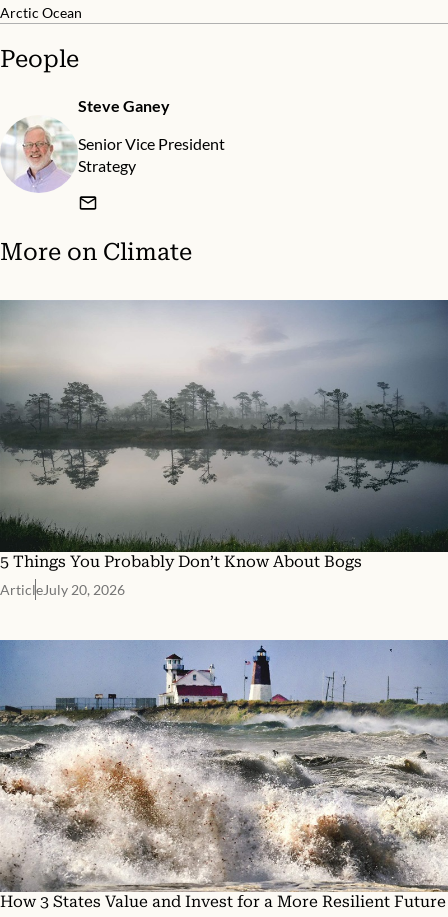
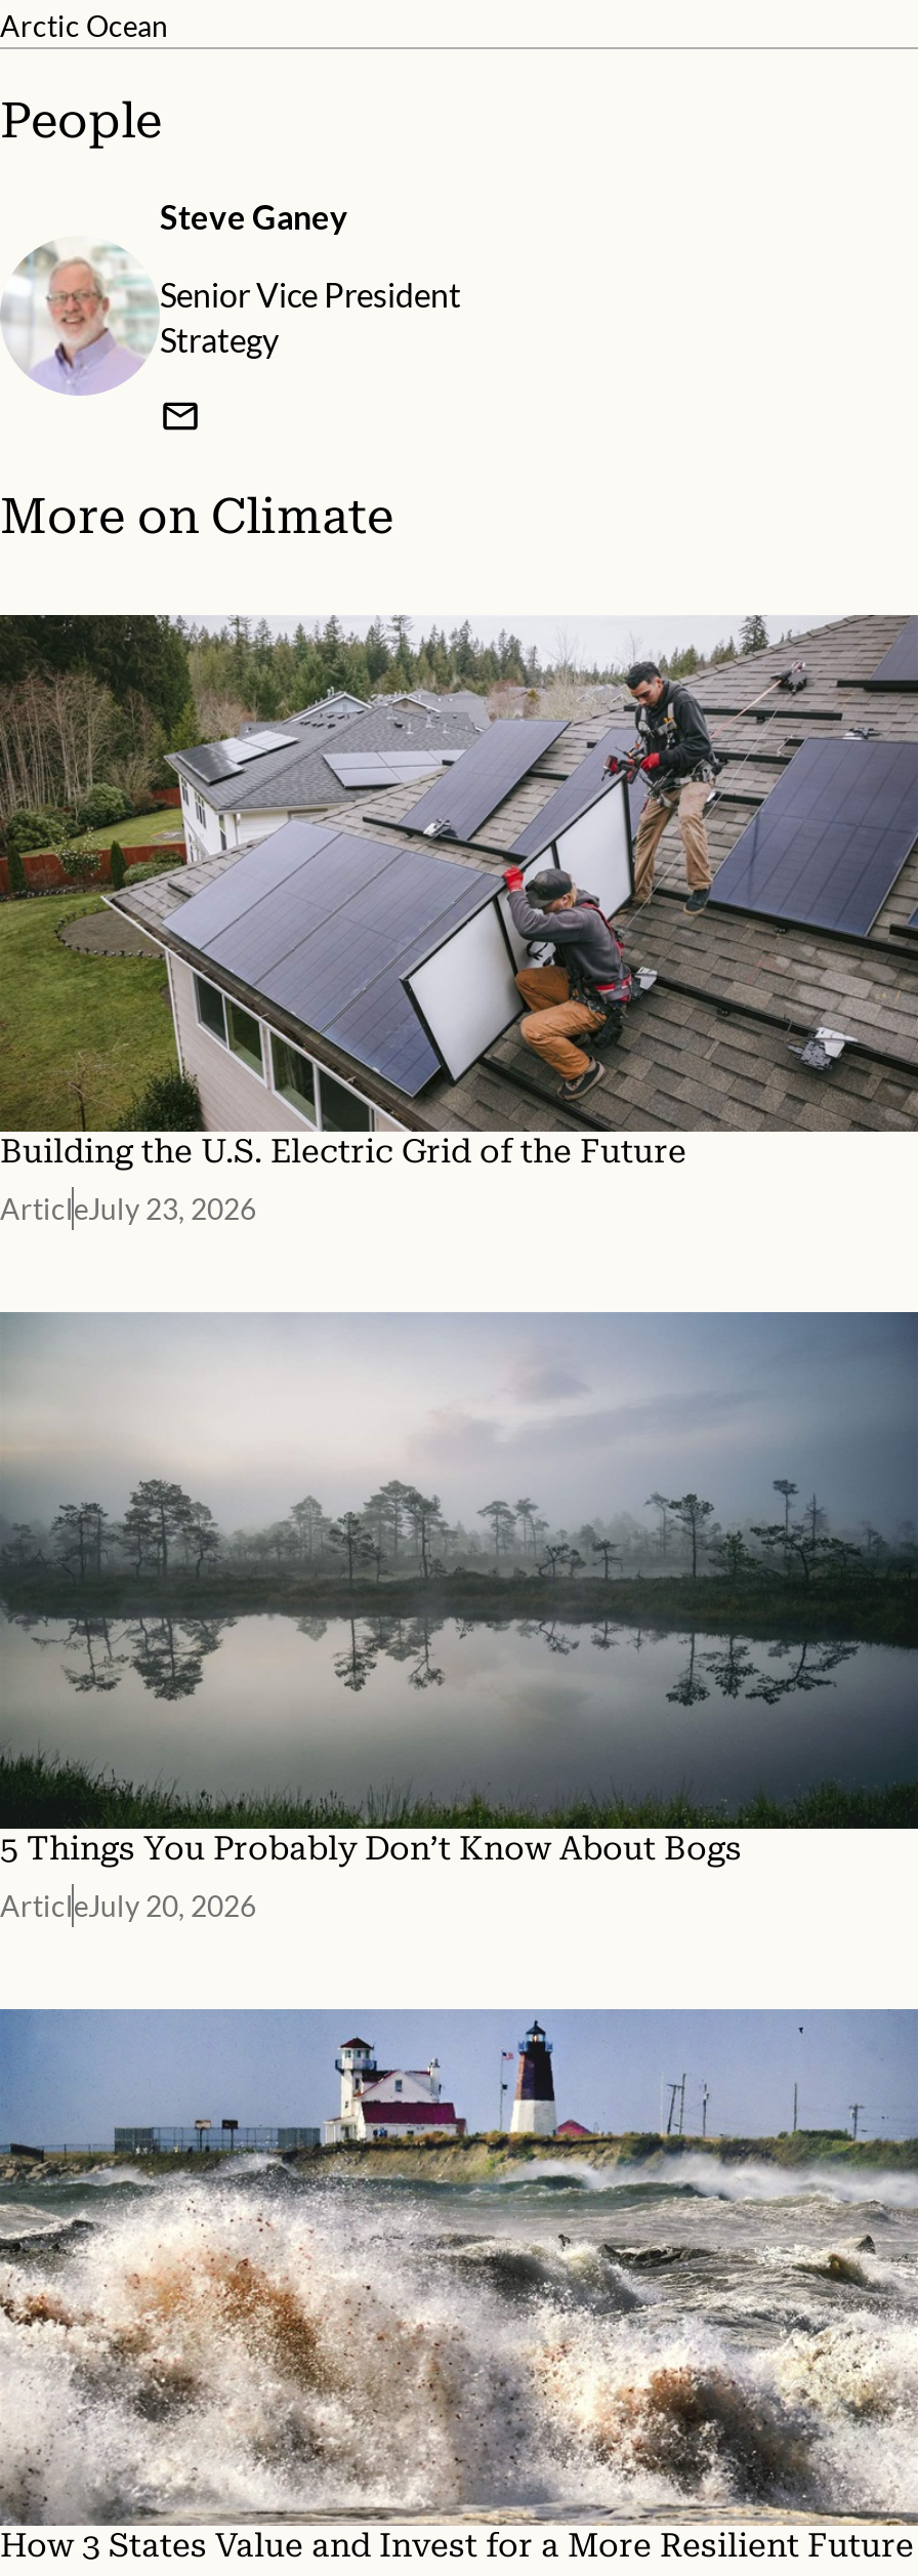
+ [image]
+ Building the U.S. Electric Grid of the Future
+ ArticleJuly 23, 2026
